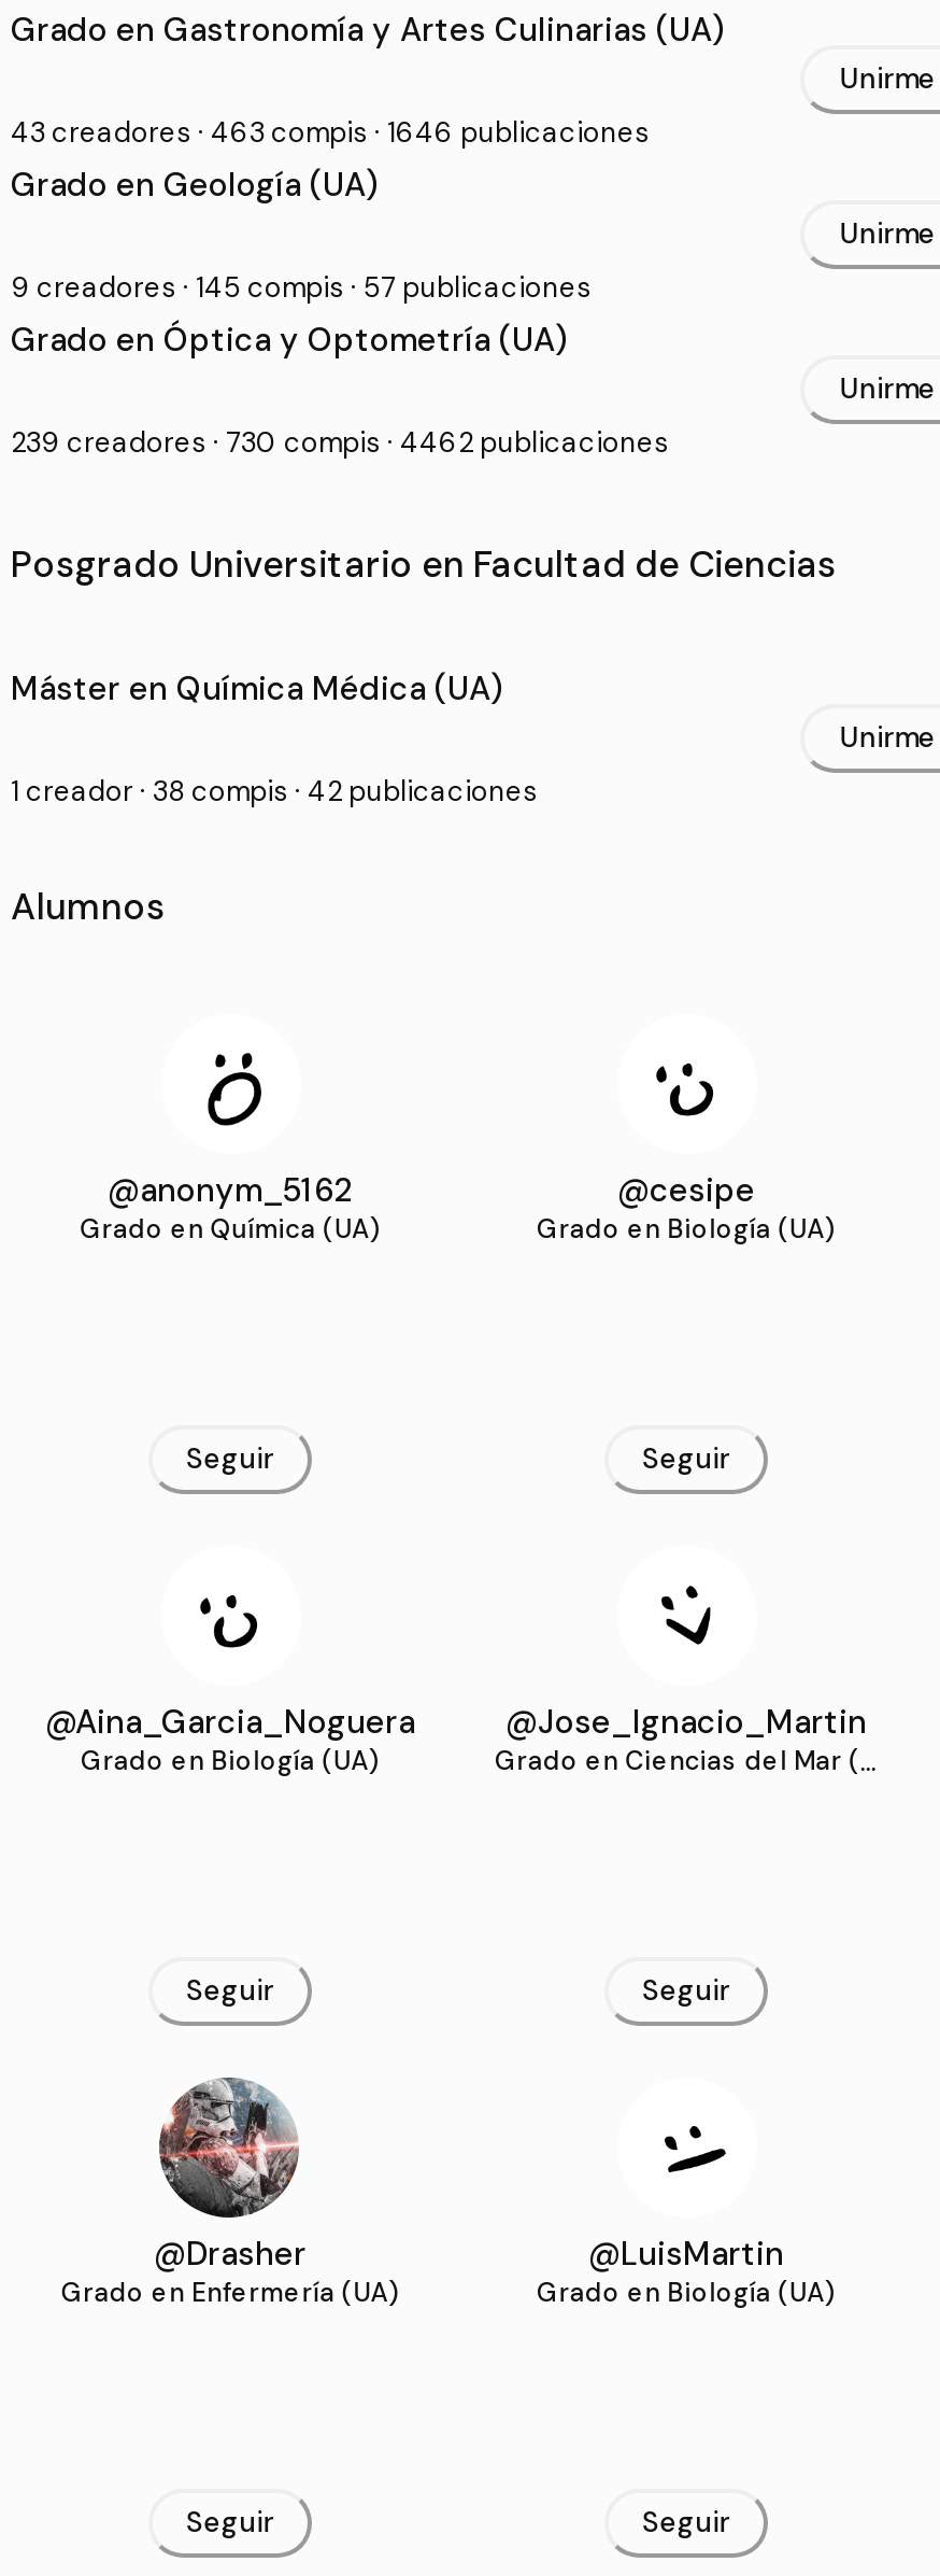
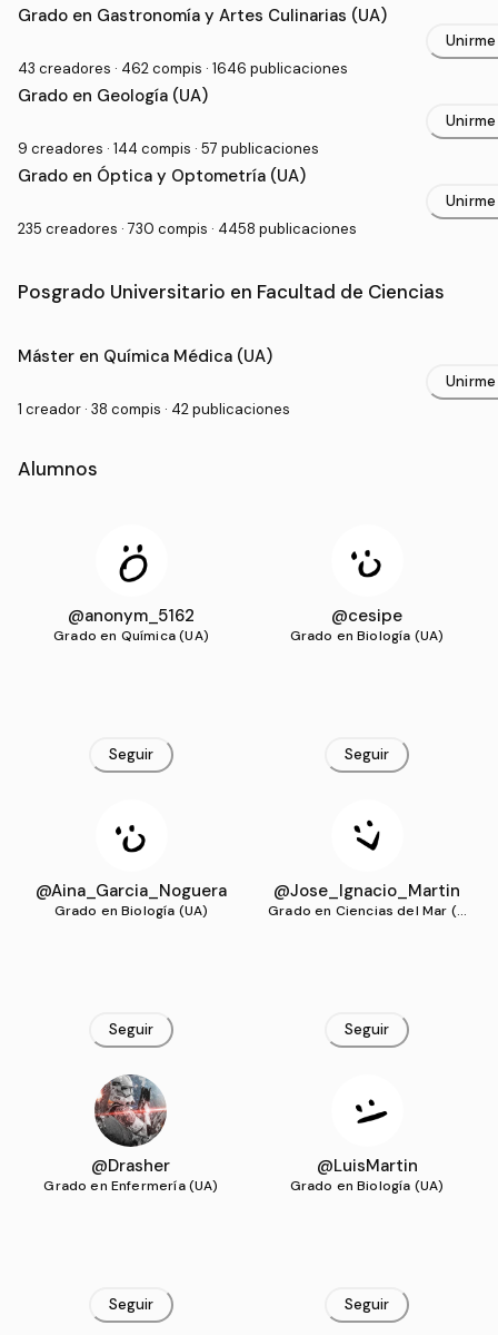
- 43 creadores · 463 compis · 1646 publicaciones
+ 43 creadores · 462 compis · 1646 publicaciones

- 9 creadores · 145 compis · 57 publicaciones
+ 9 creadores · 144 compis · 57 publicaciones

- 239 creadores · 730 compis · 4462 publicaciones
+ 235 creadores · 730 compis · 4458 publicaciones
